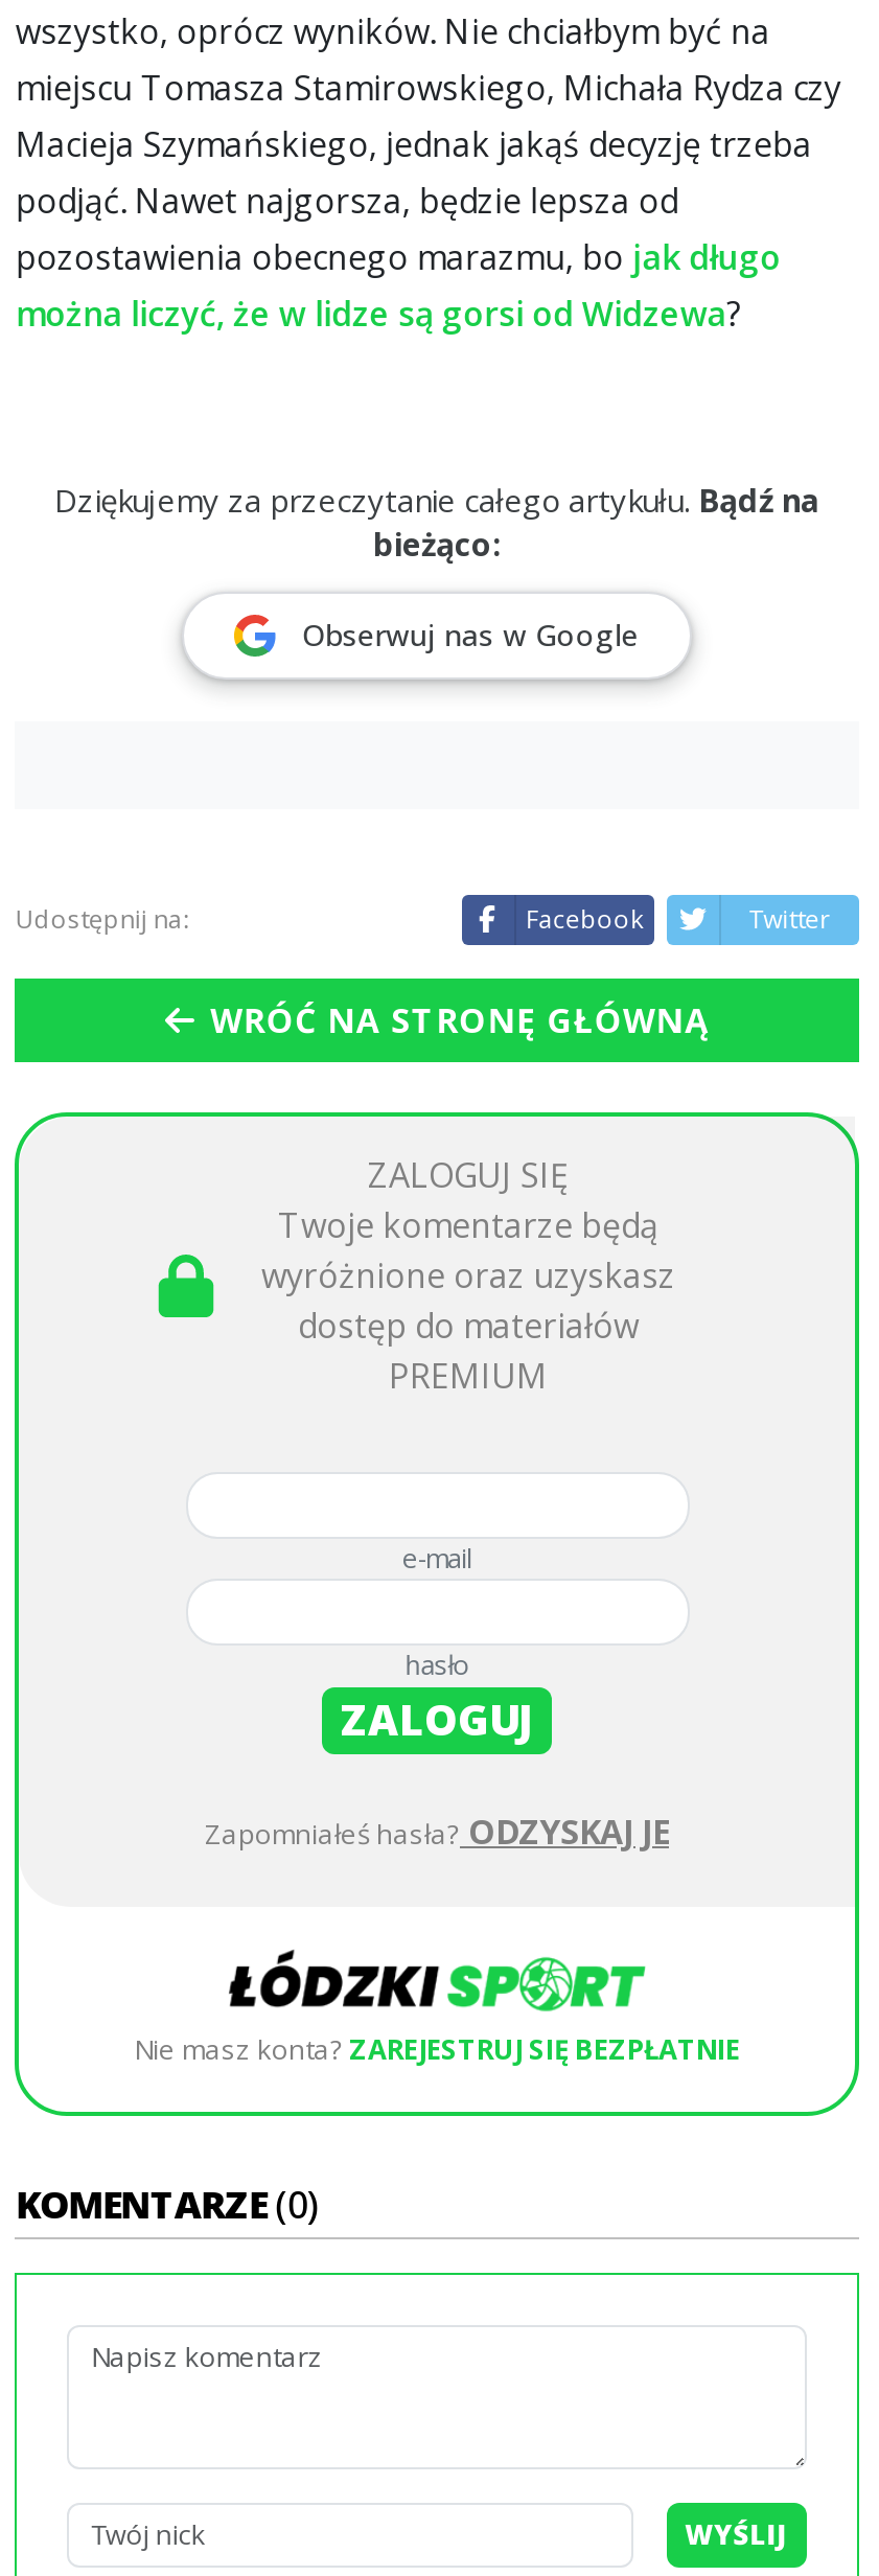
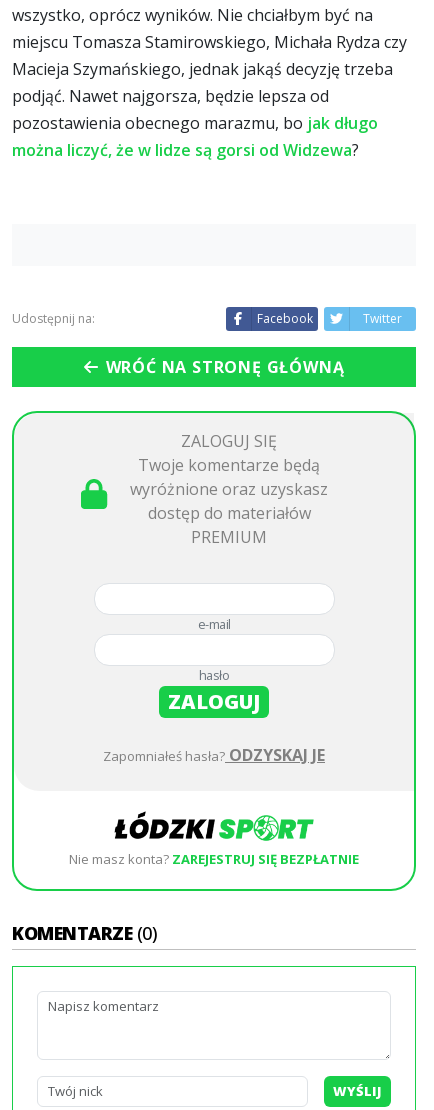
- Dziękujemy za przeczytanie całego artykułu. Bądź na
- bieżąco:
- Obserwuj nas w Google
